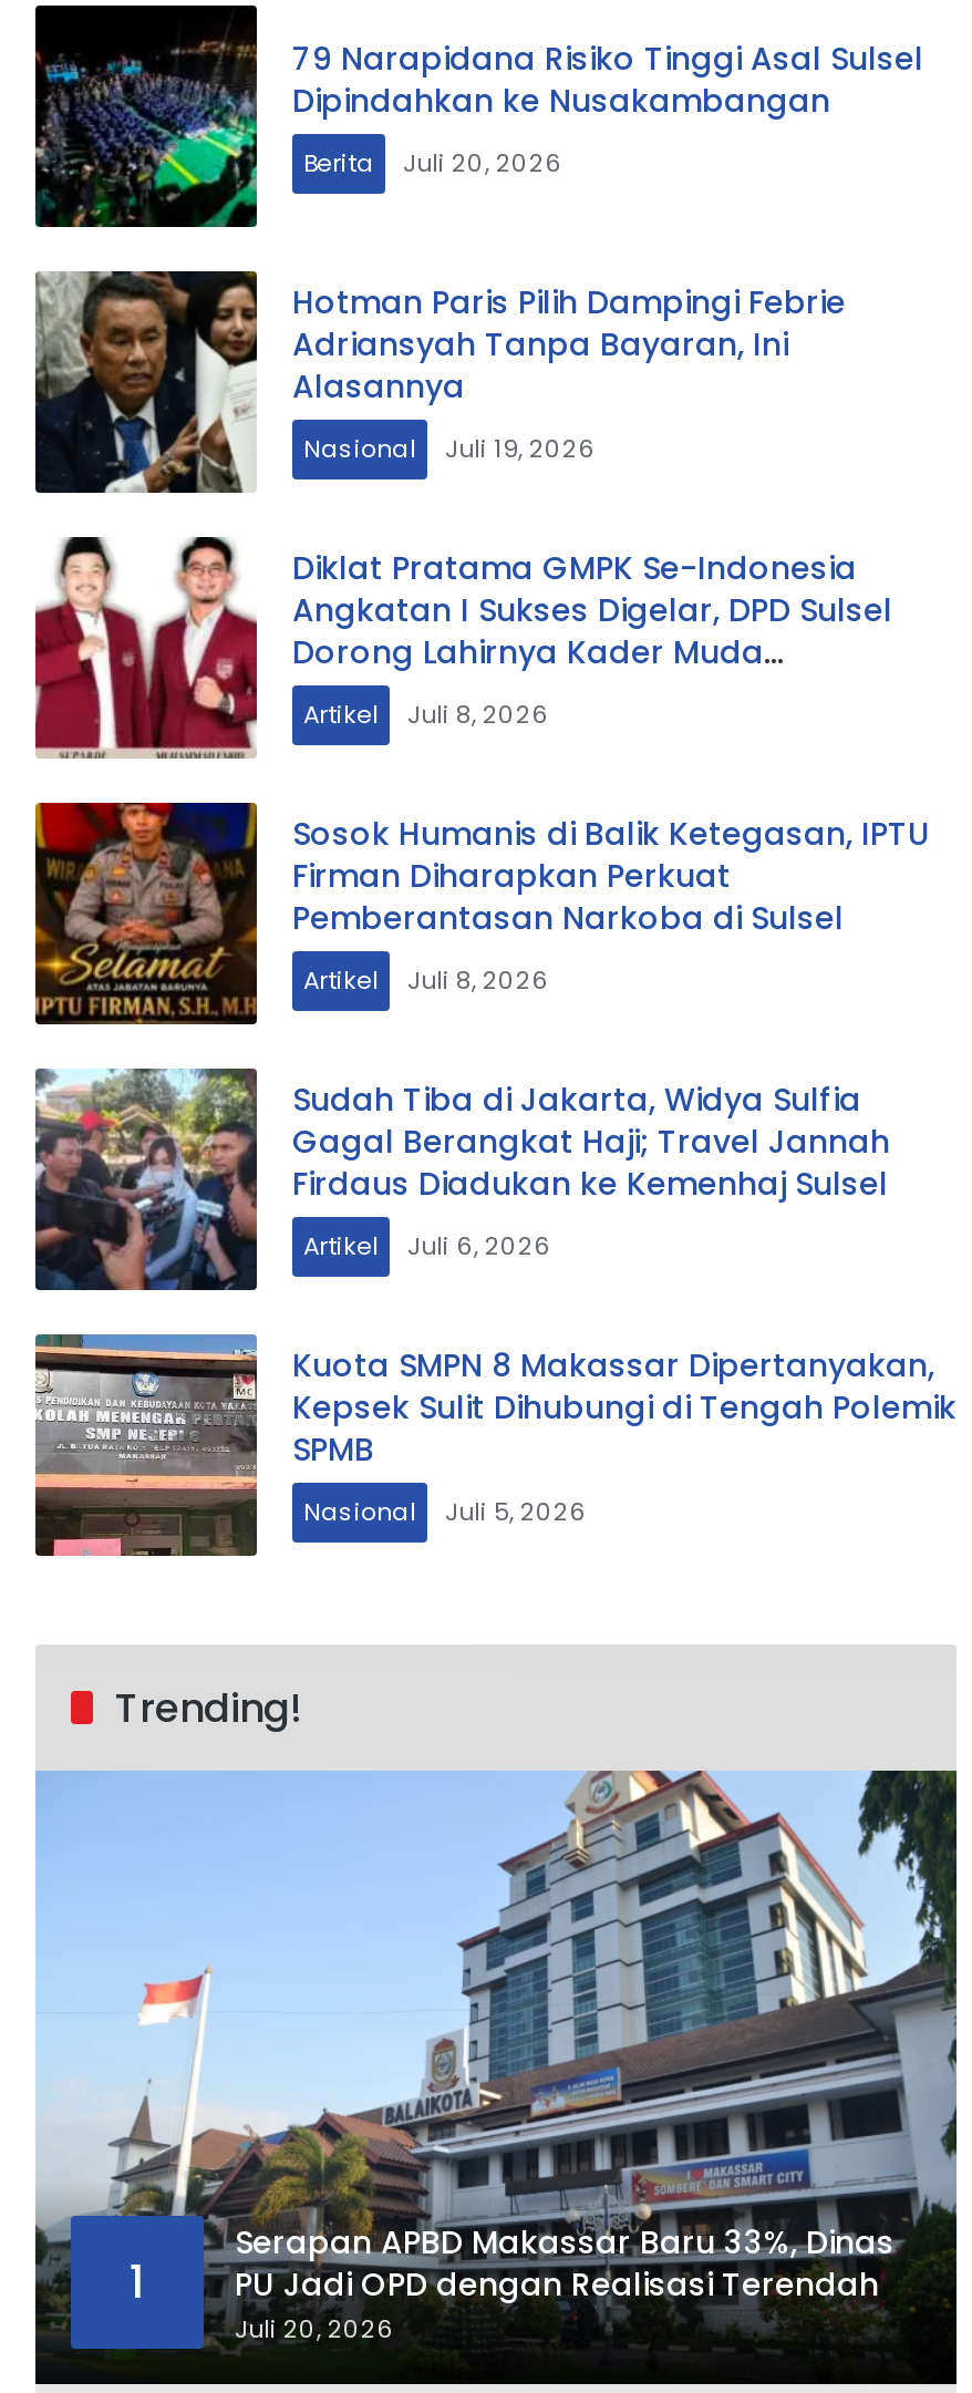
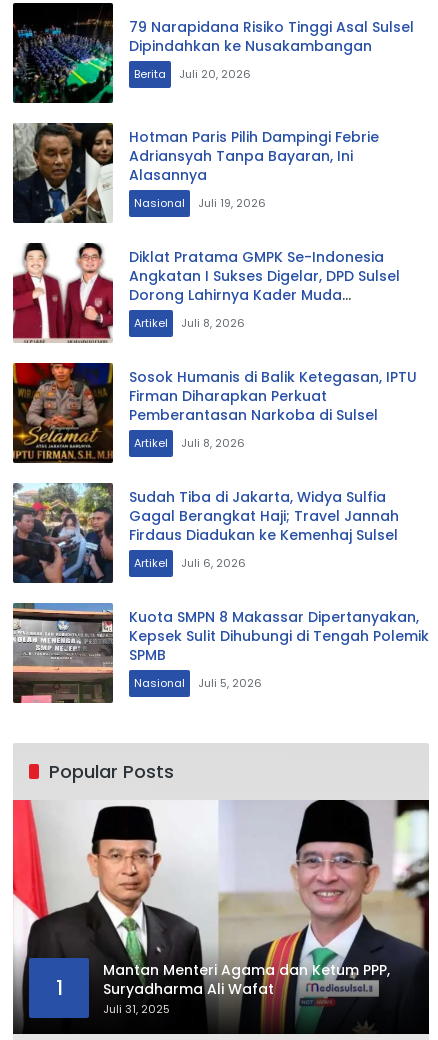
- Trending!
+ Popular Posts

- [image]
- Serapan APBD Makassar Baru 33%, Dinas
- PU Jadi OPD dengan Realisasi Terendah
- Juli 20, 2026
+ [image]
+ Mantan Menteri Agama dan Ketum PPP,
+ Suryadharma Ali Wafat
+ Juli 31, 2025
